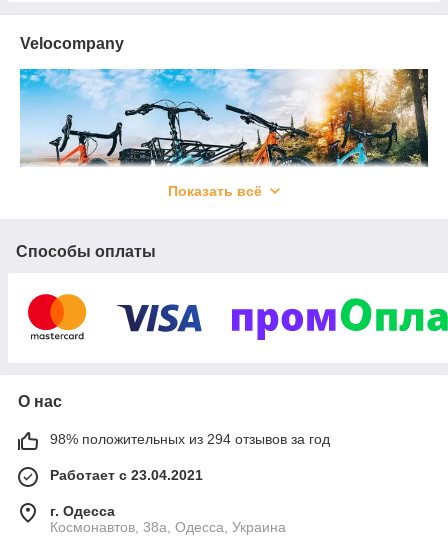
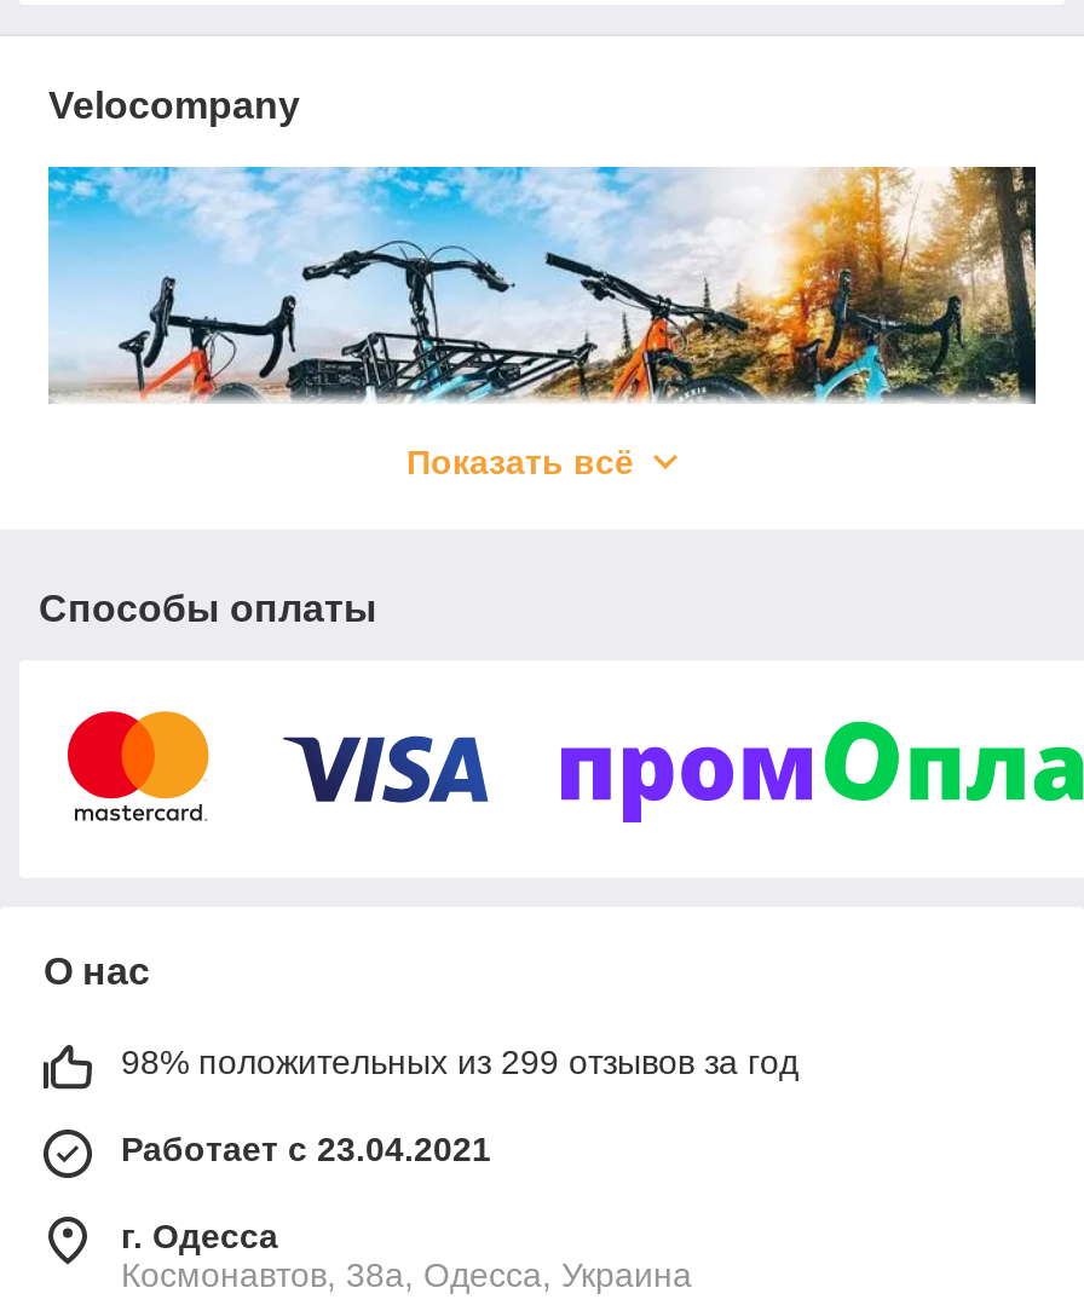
- 98% положительных из 294 отзывов за год
+ 98% положительных из 299 отзывов за год
